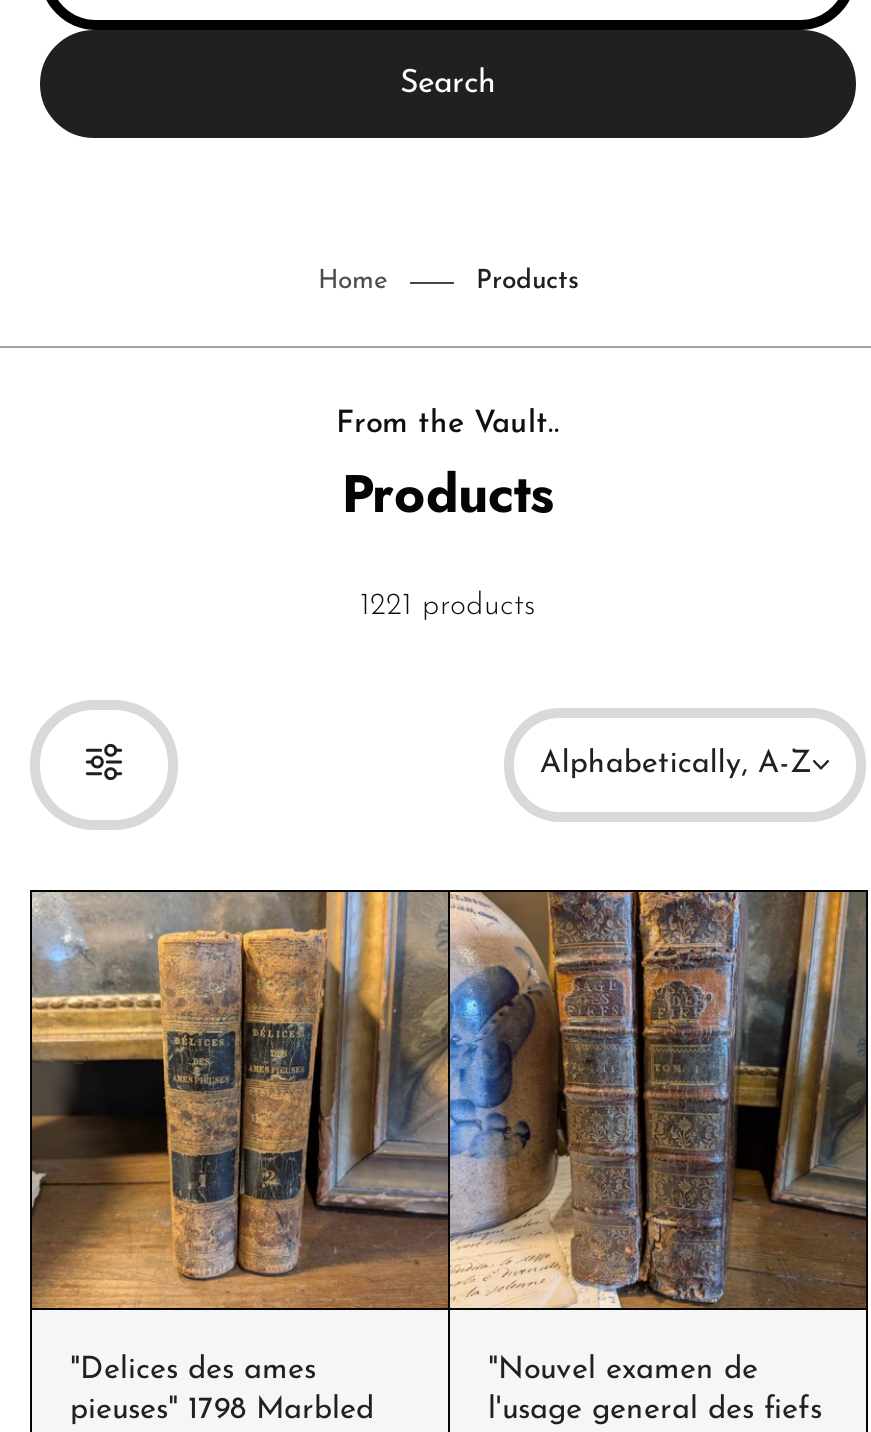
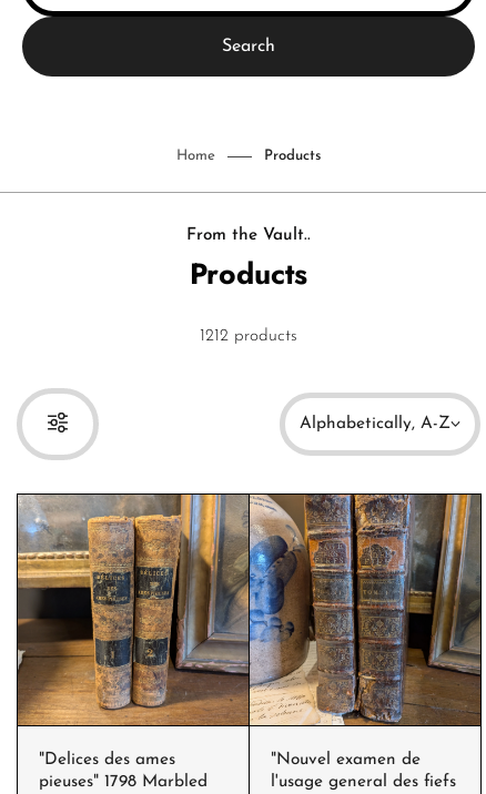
- 1221 products
+ 1212 products
